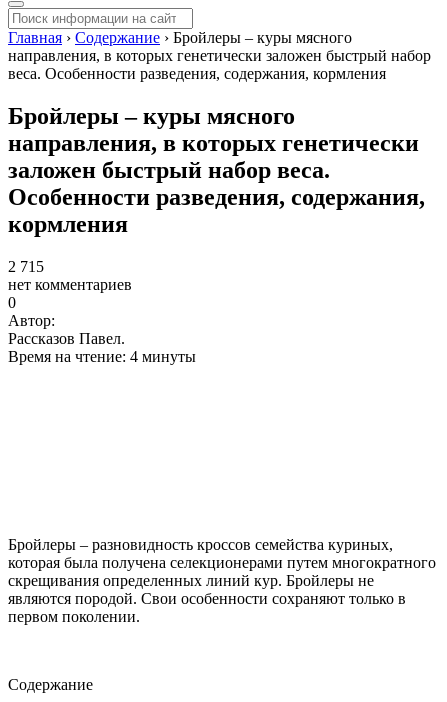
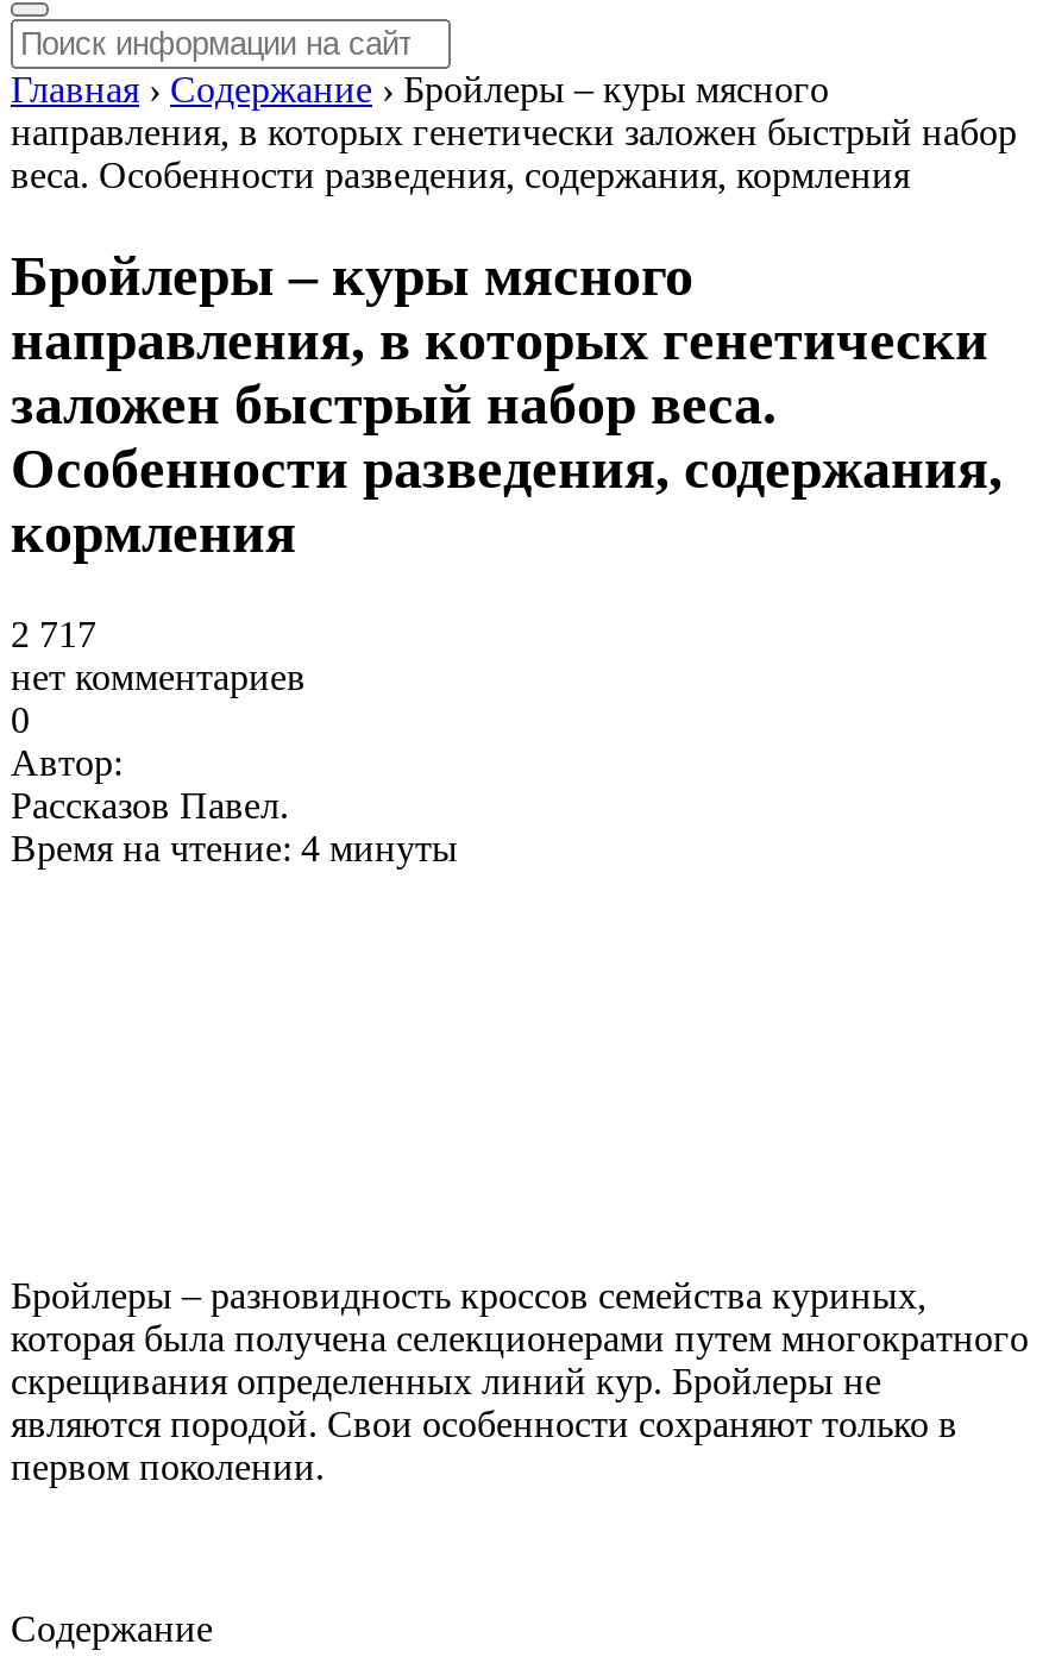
- 2 715
+ 2 717
